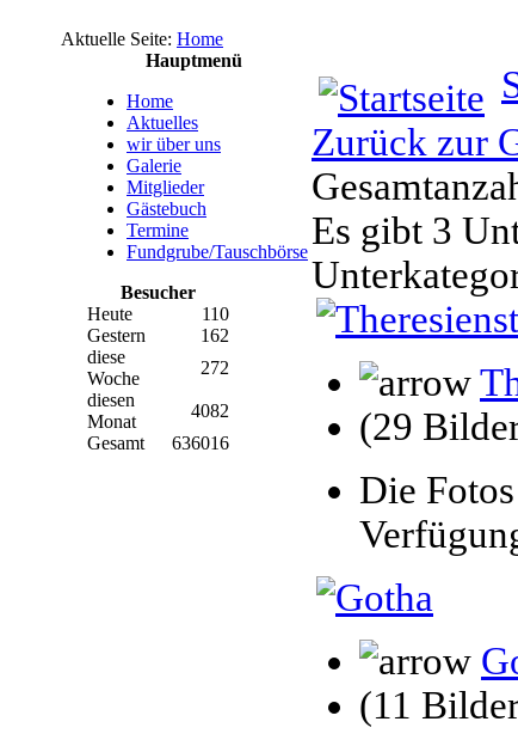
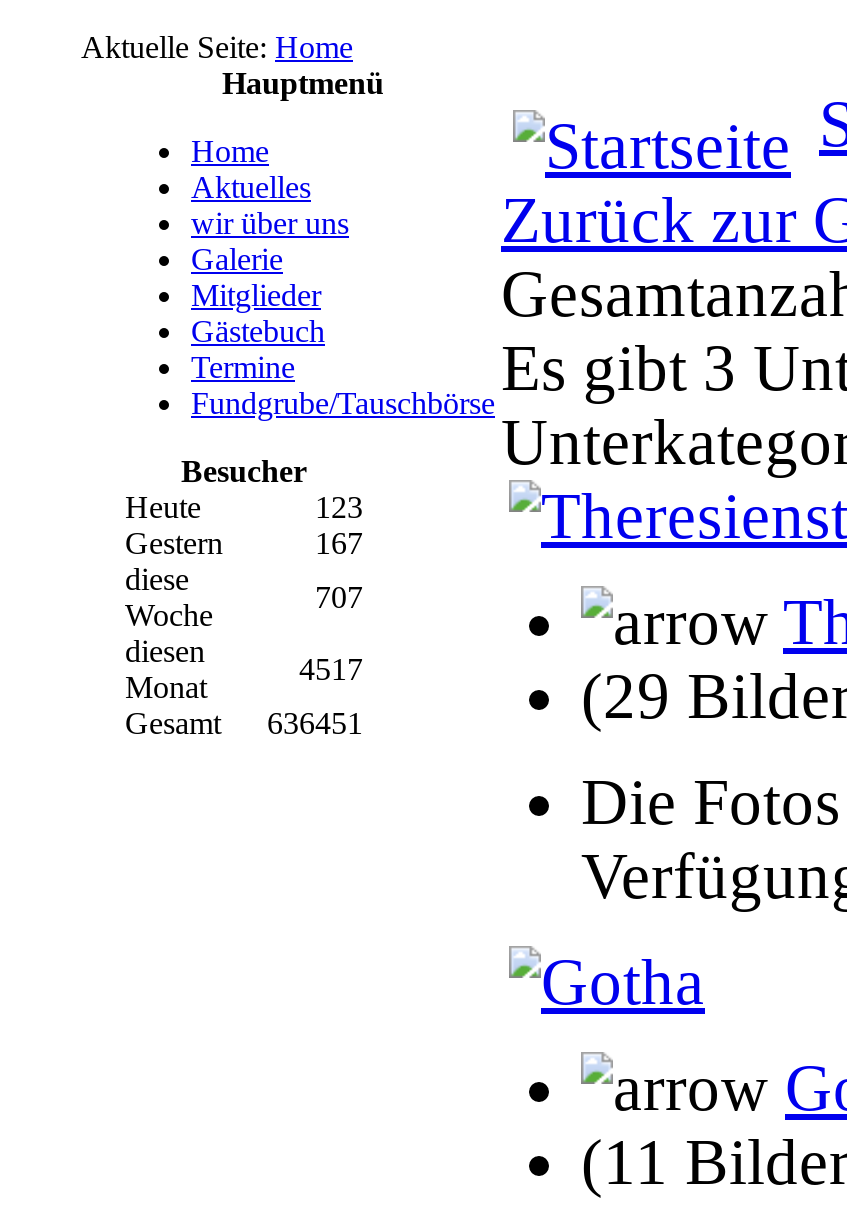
- 110
+ 123

- 162
+ 167

- 272
+ 707

- 4082
+ 4517

- Gesamt 636016
+ Gesamt 636451
